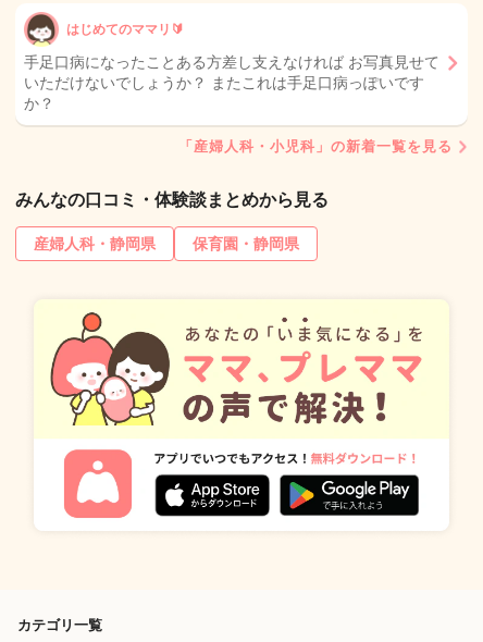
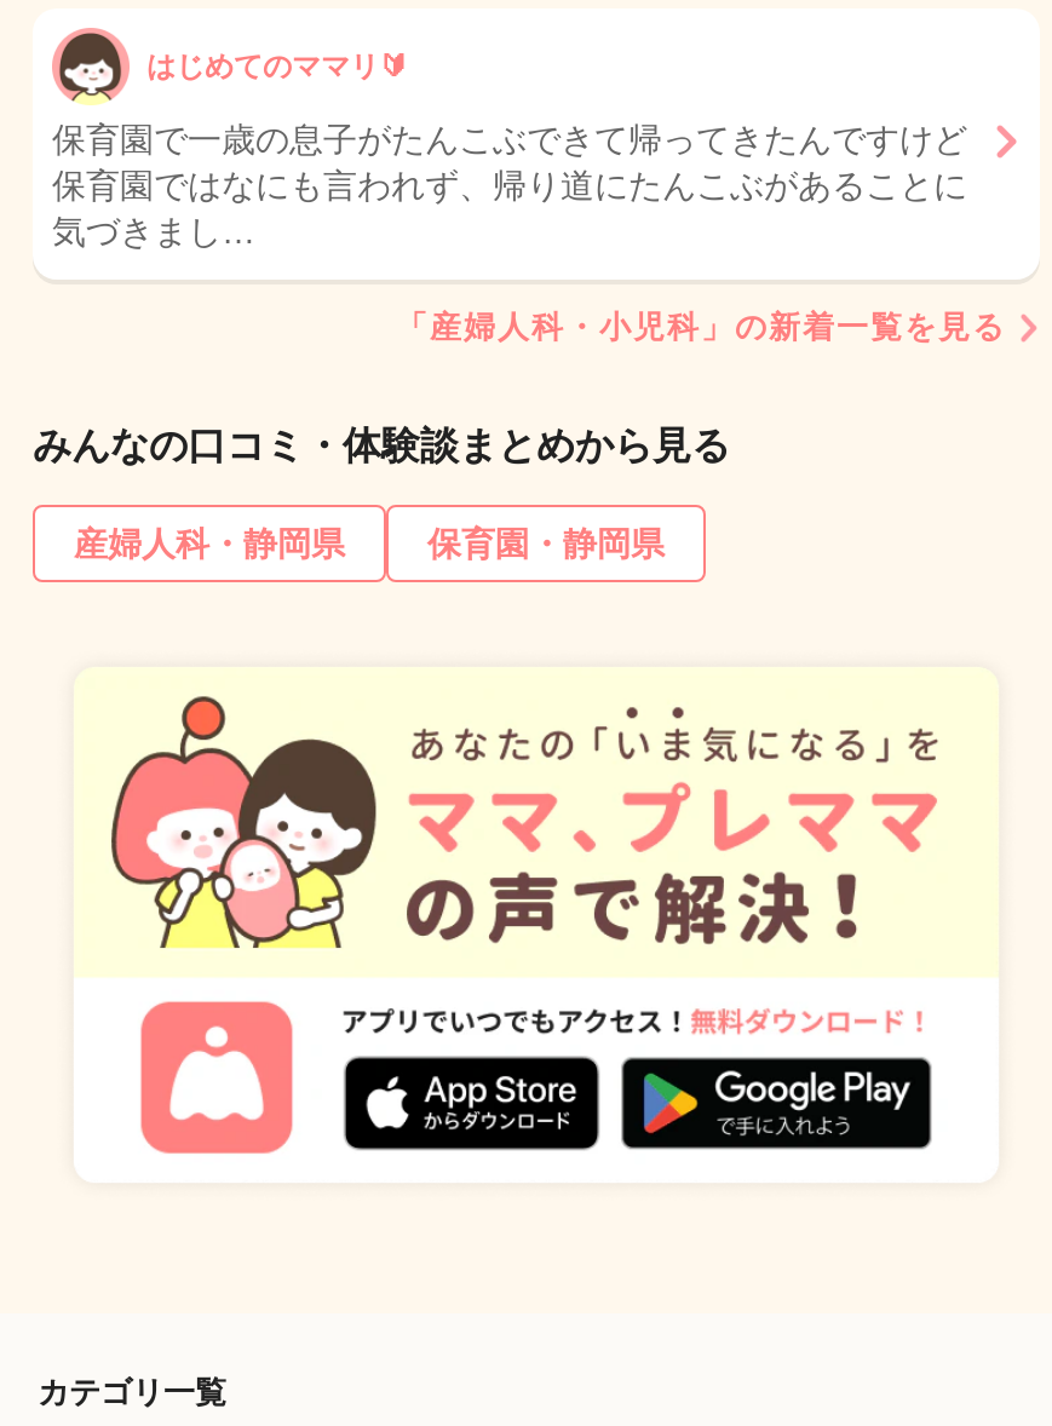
- 手足口病になったことある方差し支えなければ お写真見せて
- いただけないでしょうか？ またこれは手足口病っぽいです
- か？
+ 保育園で一歳の息子がたんこぶできて帰ってきたんですけど
+ 保育園ではなにも言われず、帰り道にたんこぶがあることに
+ 気づきまし…
